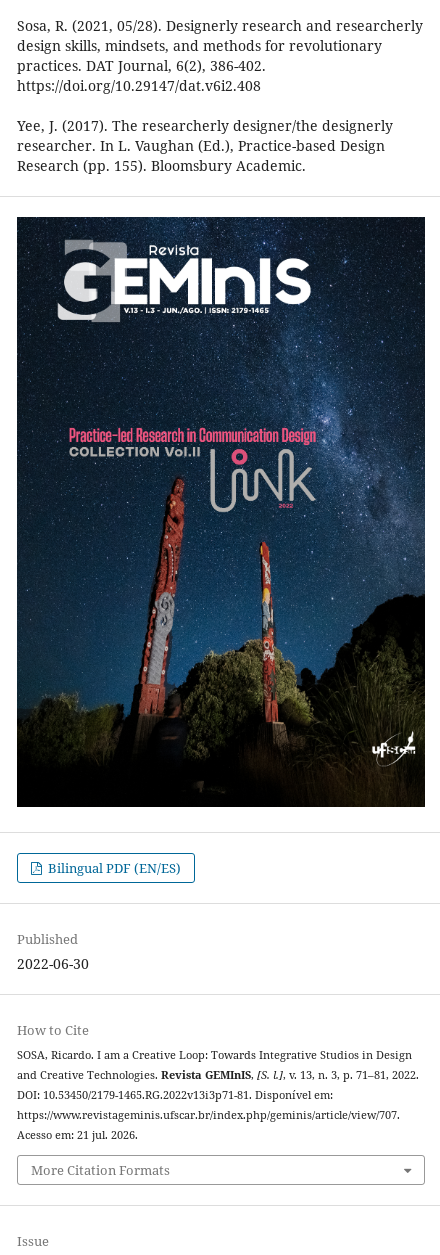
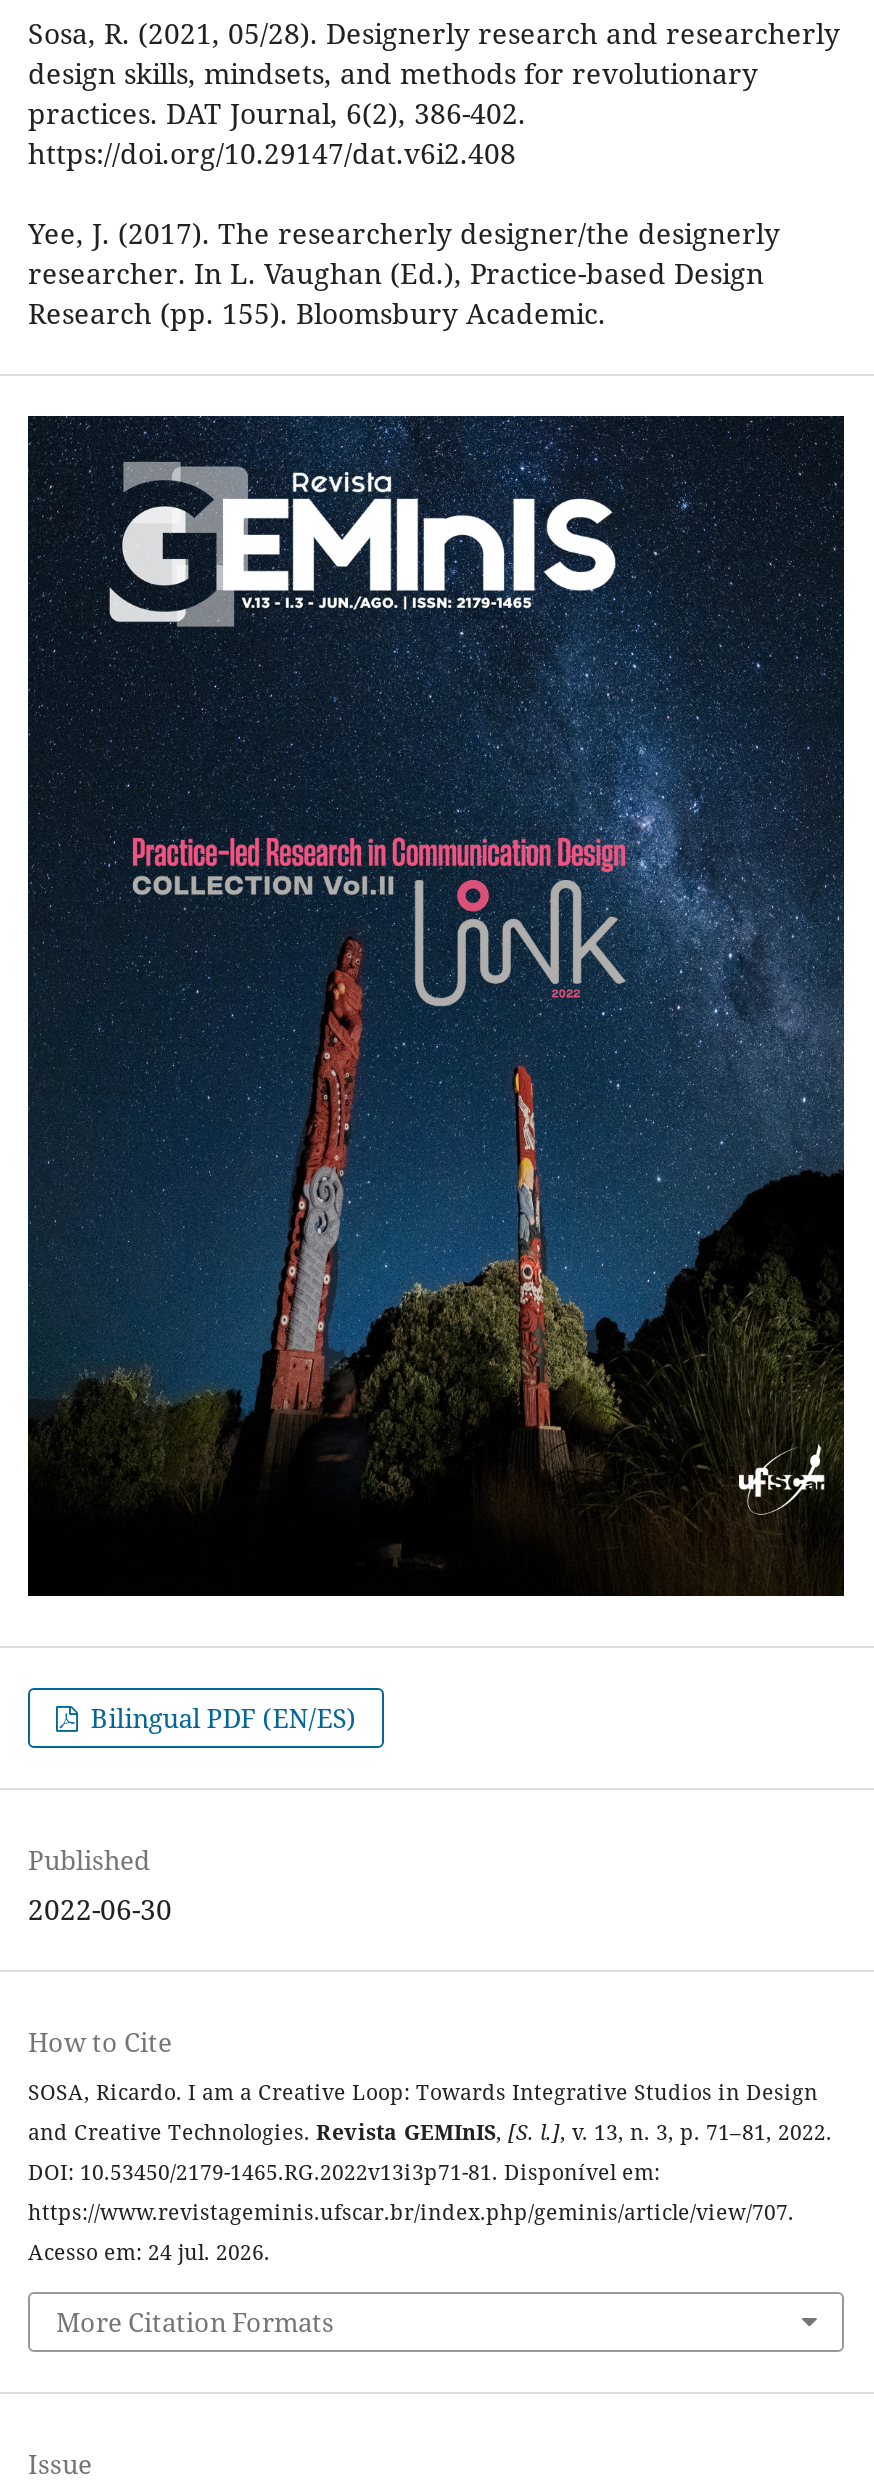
- Acesso em: 21 jul. 2026.
+ Acesso em: 24 jul. 2026.
